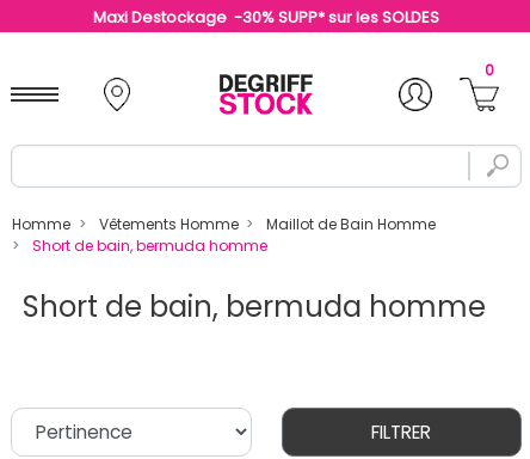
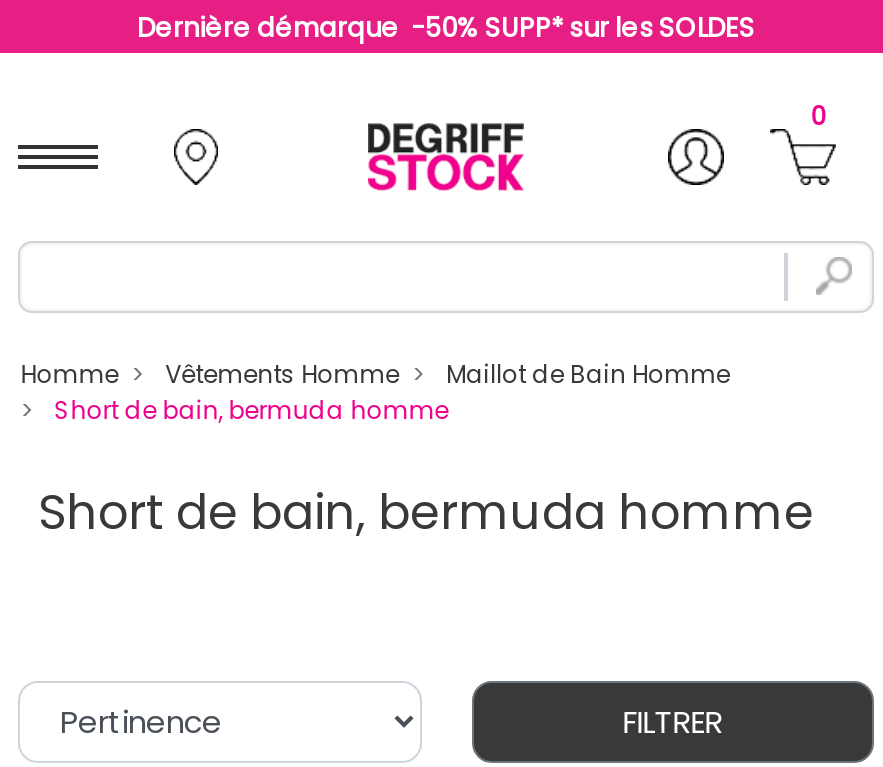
- Maxi Destockage -30% SUPP* sur les SOLDES
+ Dernière démarque -50% SUPP* sur les SOLDES
